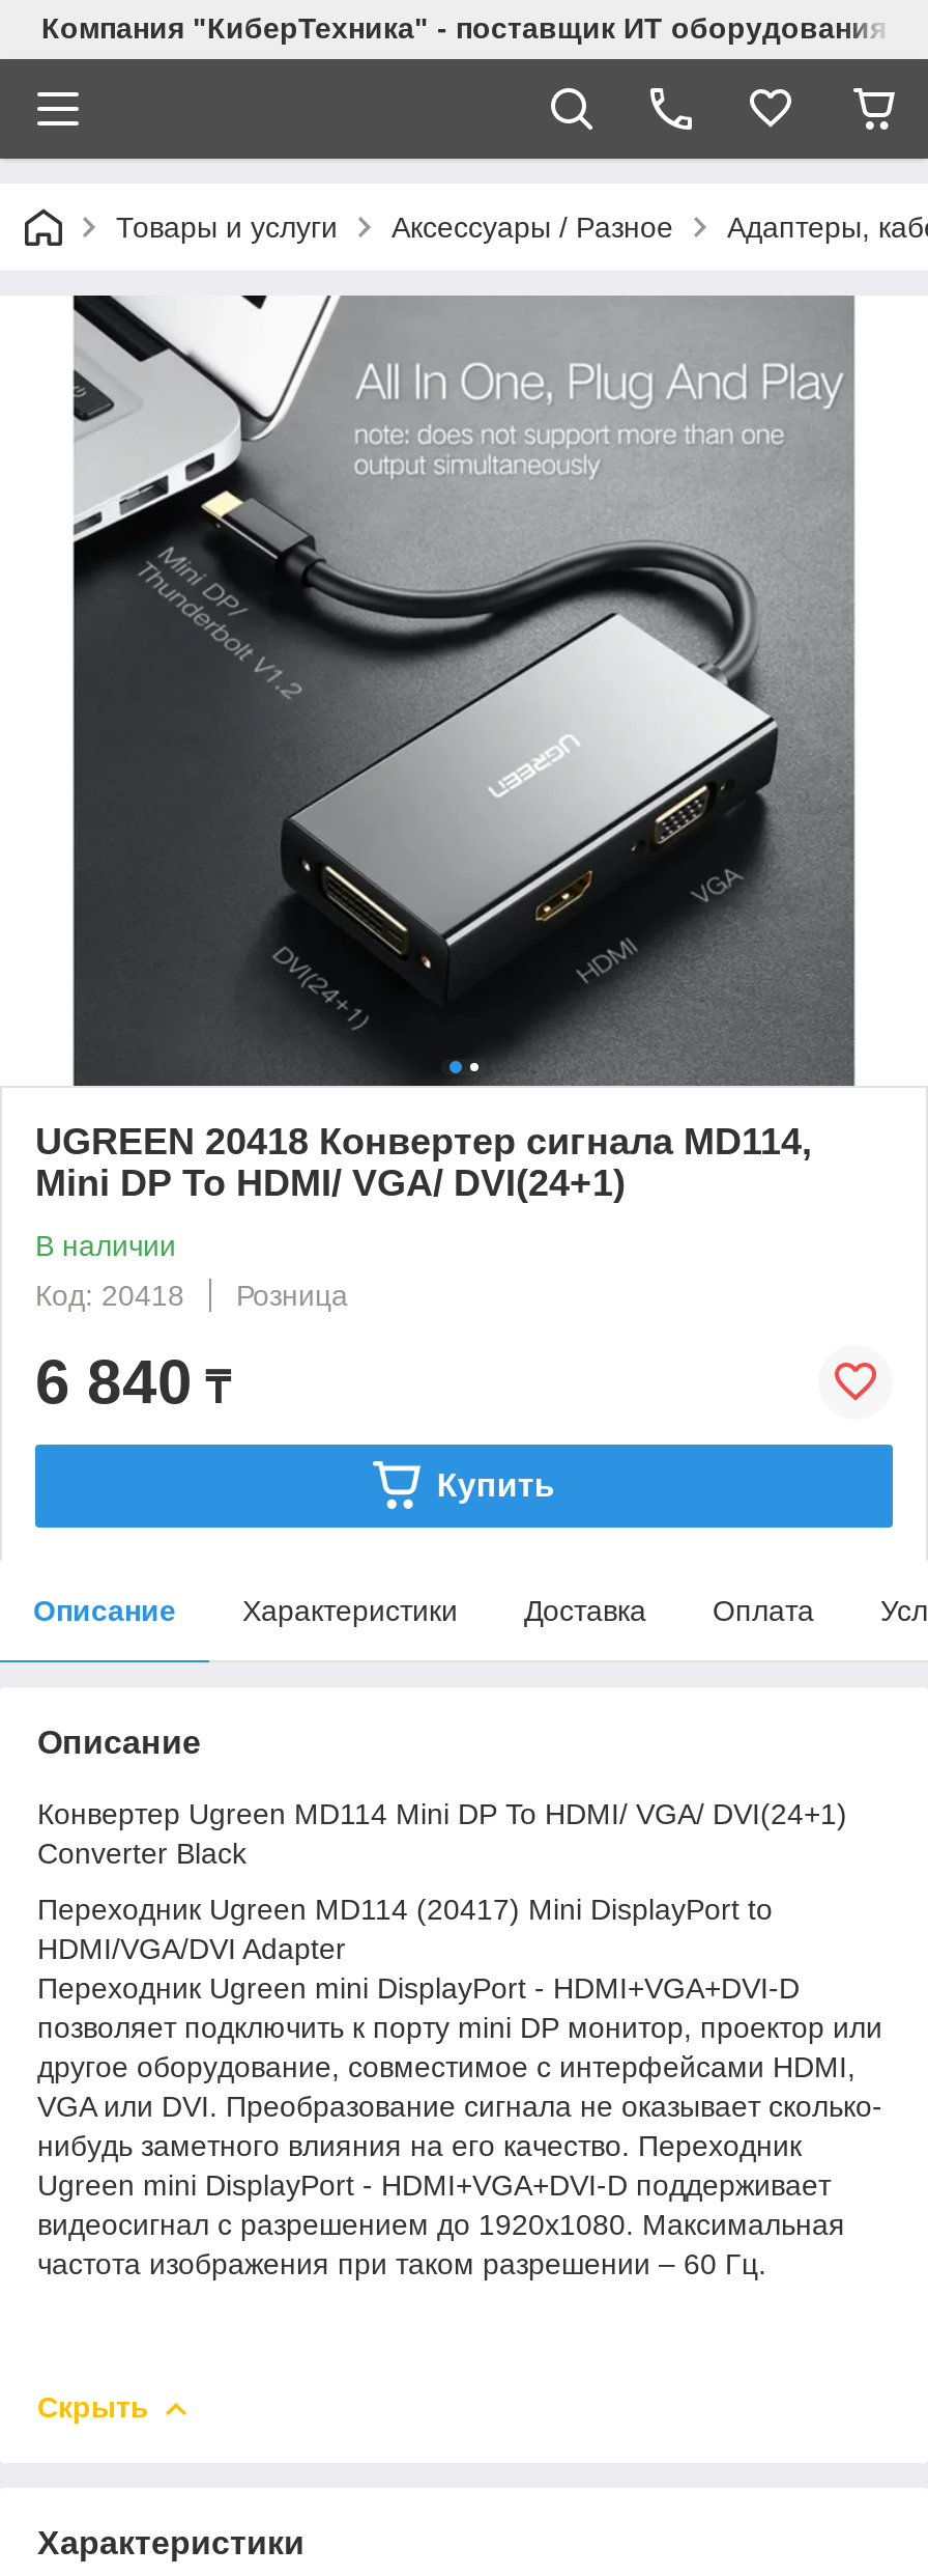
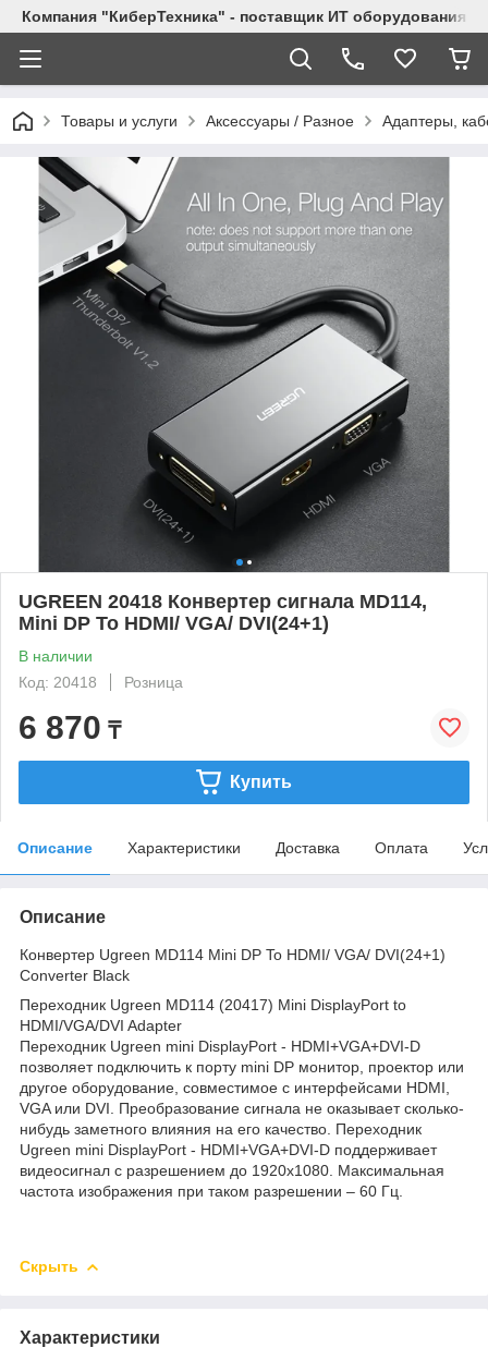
- 6 840 ₸
+ 6 870 ₸
